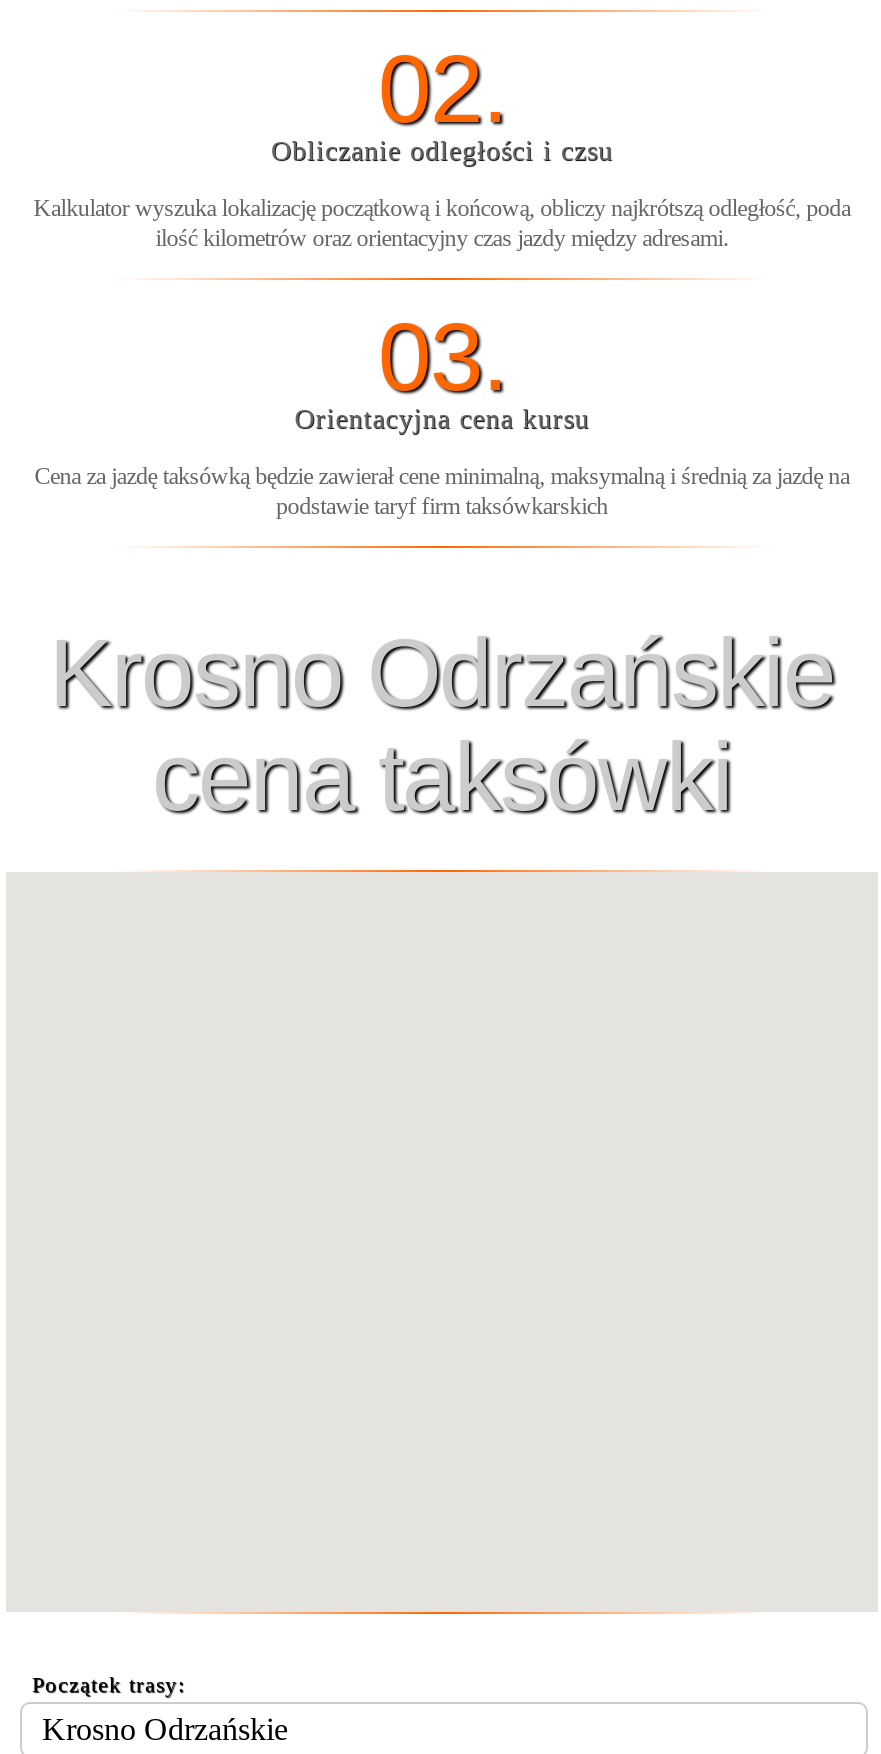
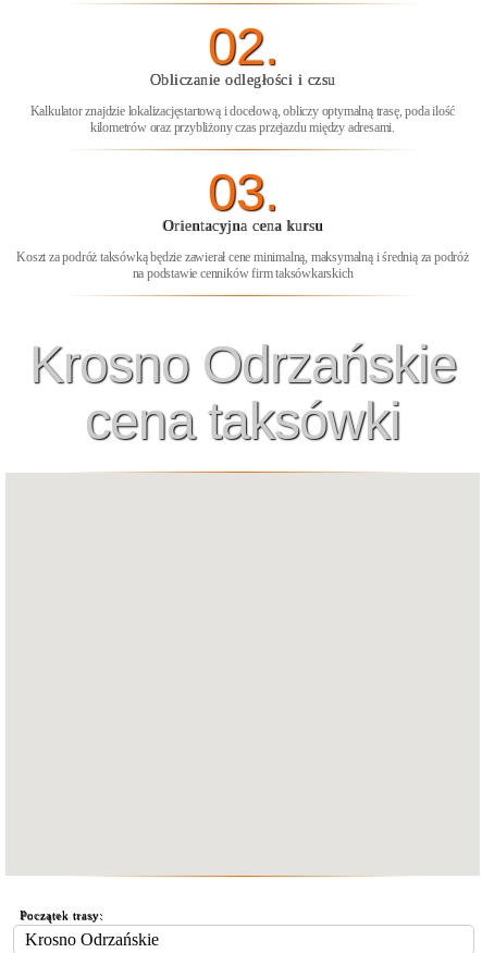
- Kalkulator wyszuka lokalizację początkową i końcową, obliczy najkrótszą odległość, poda
- ilość kilometrów oraz orientacyjny czas jazdy między adresami.
+ Kalkulator znajdzie lokalizacjęstartową i docelową, obliczy optymalną trasę, poda ilość
+ kilometrów oraz przybliżony czas przejazdu między adresami.

- Cena za jazdę taksówką będzie zawierał cene minimalną, maksymalną i średnią za jazdę na
- podstawie taryf firm taksówkarskich
+ Koszt za podróż taksówką będzie zawierał cene minimalną, maksymalną i średnią za podróż
+ na podstawie cenników firm taksówkarskich
